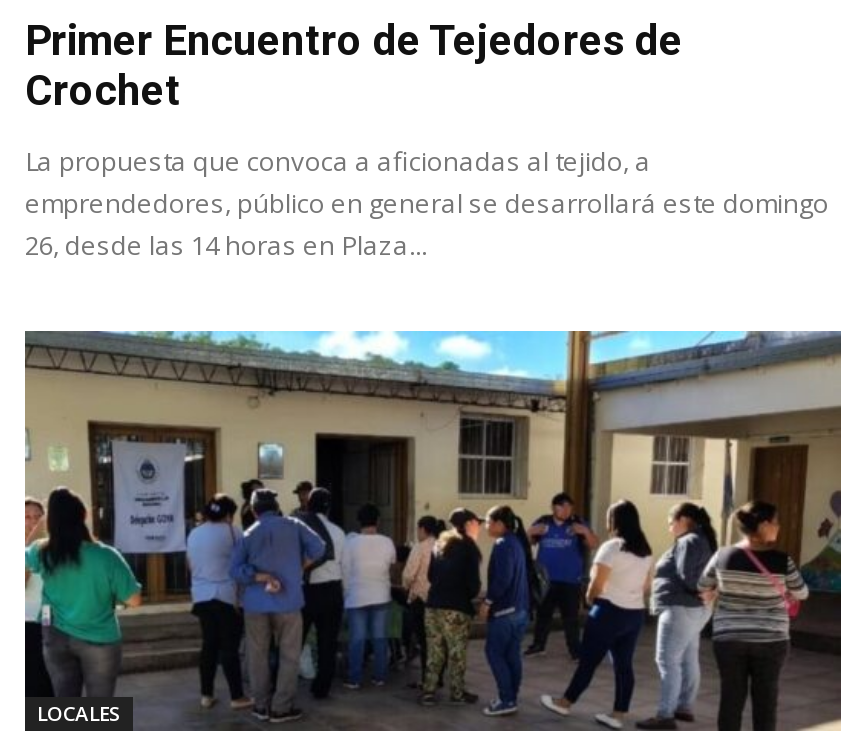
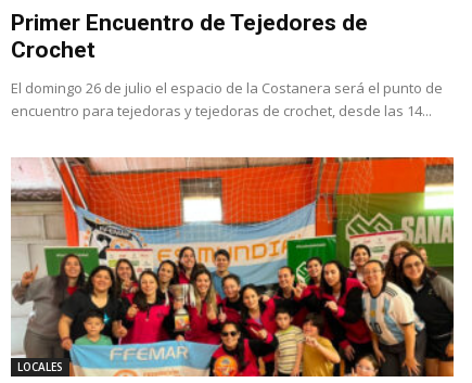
- La propuesta que convoca a aficionadas al tejido, a
- emprendedores, público en general se desarrollará este domingo
- 26, desde las 14 horas en Plaza...
+ El domingo 26 de julio el espacio de la Costanera será el punto de
+ encuentro para tejedoras y tejedoras de crochet, desde las 14...

- [image]
+ [image]
